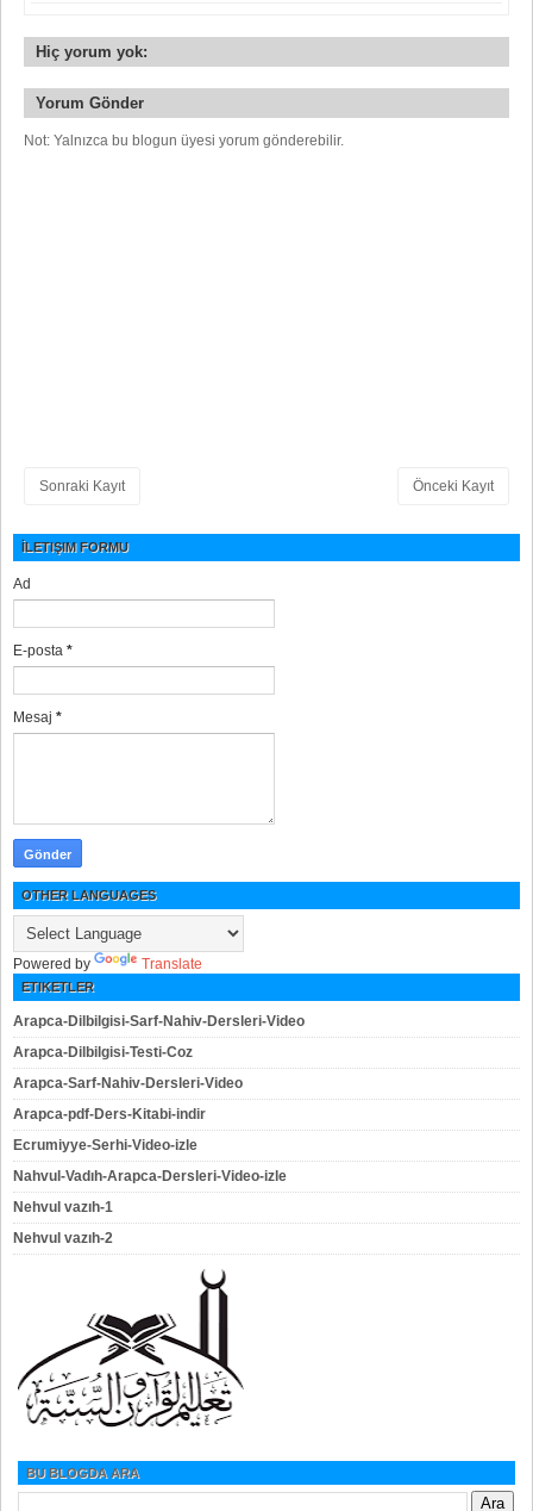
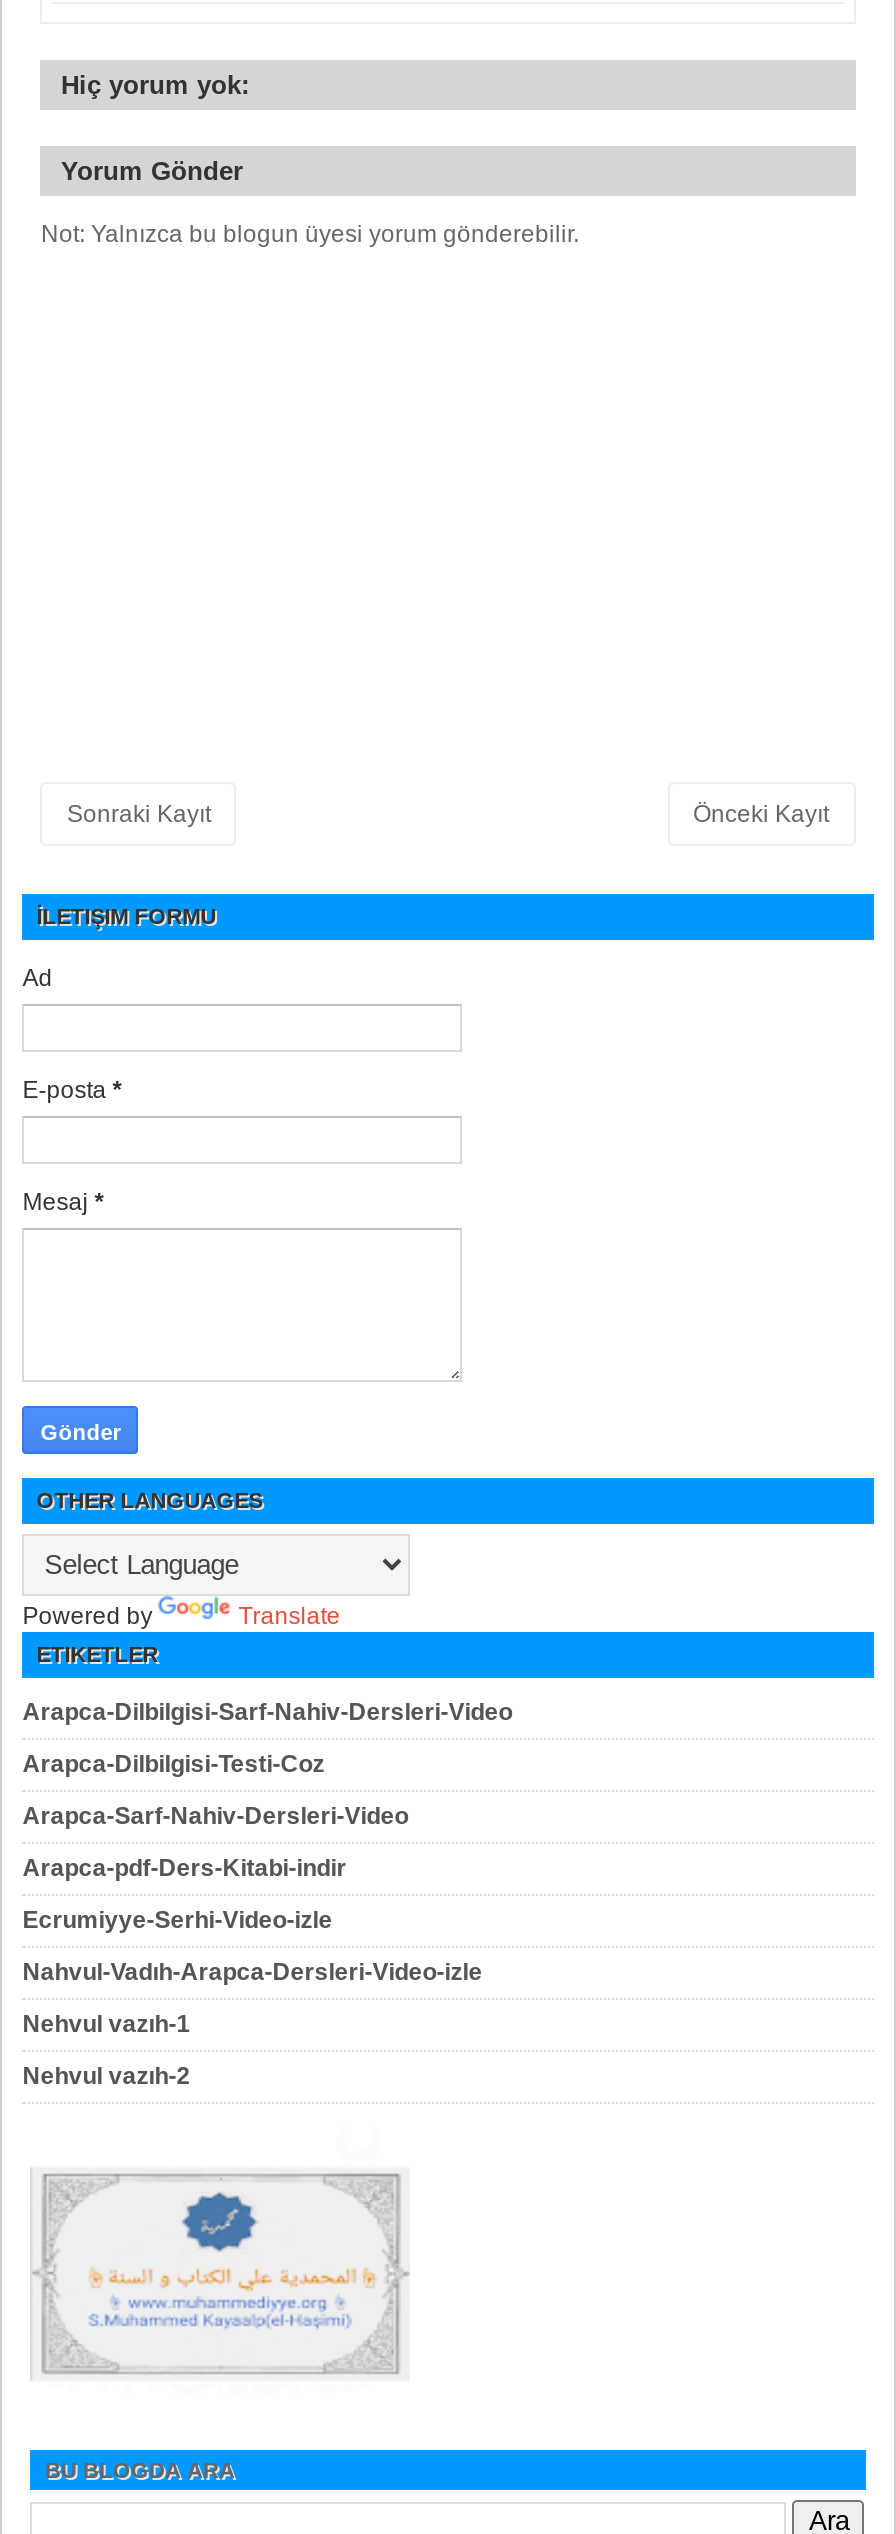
- [image]
+ [image]
